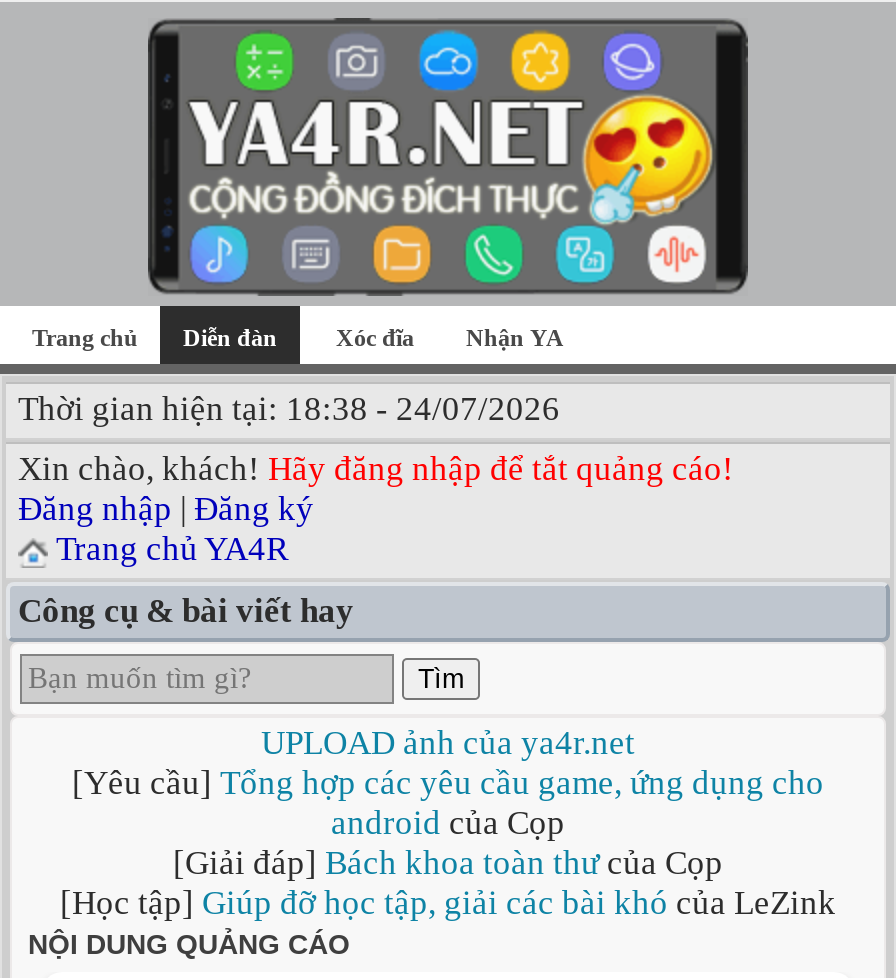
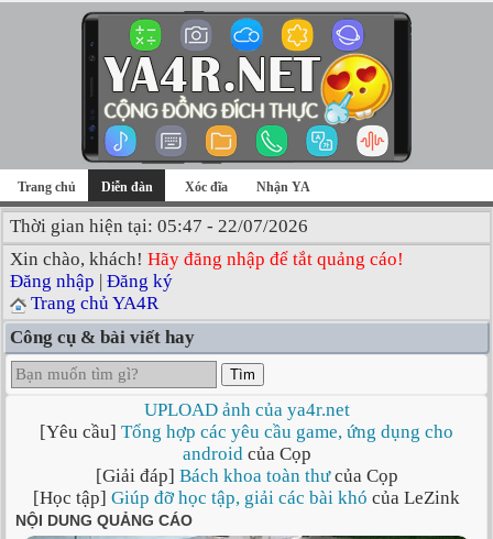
- Thời gian hiện tại: 18:38 - 24/07/2026
+ Thời gian hiện tại: 05:47 - 22/07/2026
